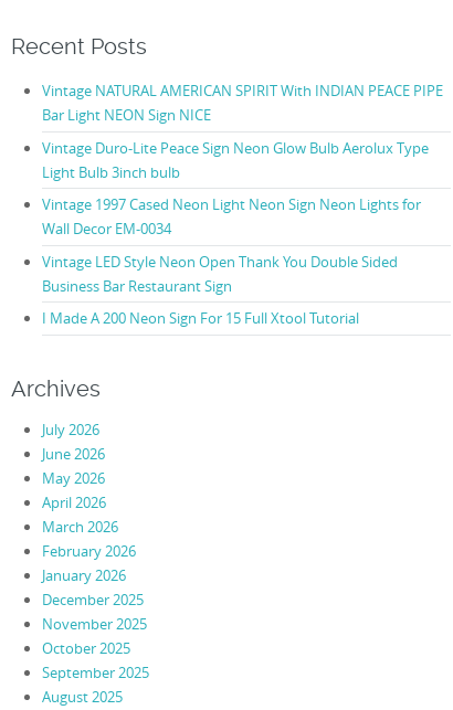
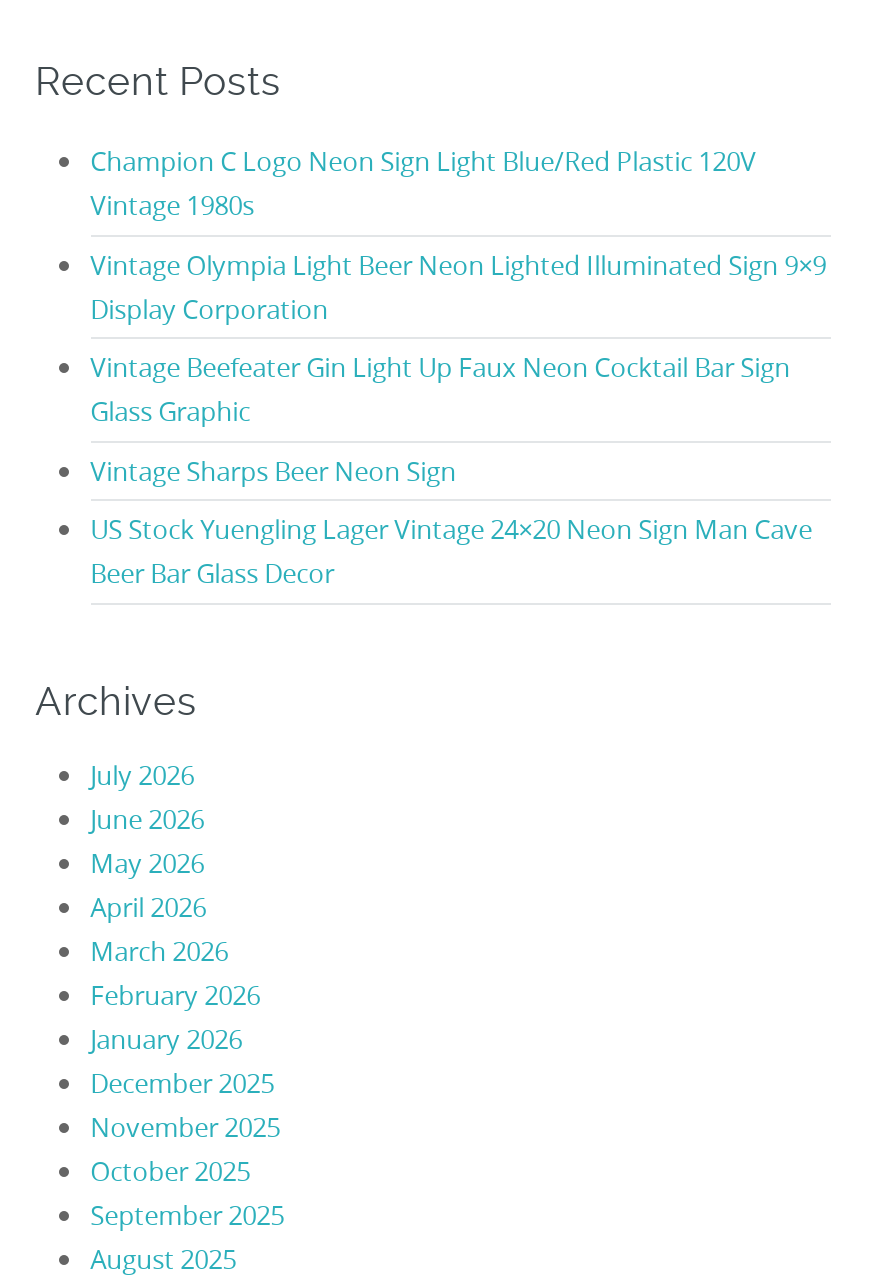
- Vintage NATURAL AMERICAN SPIRIT With INDIAN PEACE PIPE
- Bar Light NEON Sign NICE
+ Champion C Logo Neon Sign Light Blue/Red Plastic 120V
+ Vintage 1980s

- Vintage Duro-Lite Peace Sign Neon Glow Bulb Aerolux Type
- Light Bulb 3inch bulb
+ Vintage Olympia Light Beer Neon Lighted Illuminated Sign 9×9
+ Display Corporation

- Vintage 1997 Cased Neon Light Neon Sign Neon Lights for
- Wall Decor EM-0034
+ Vintage Beefeater Gin Light Up Faux Neon Cocktail Bar Sign
+ Glass Graphic

- Vintage LED Style Neon Open Thank You Double Sided
- Business Bar Restaurant Sign
+ Vintage Sharps Beer Neon Sign

- I Made A 200 Neon Sign For 15 Full Xtool Tutorial
+ US Stock Yuengling Lager Vintage 24×20 Neon Sign Man Cave
+ Beer Bar Glass Decor
